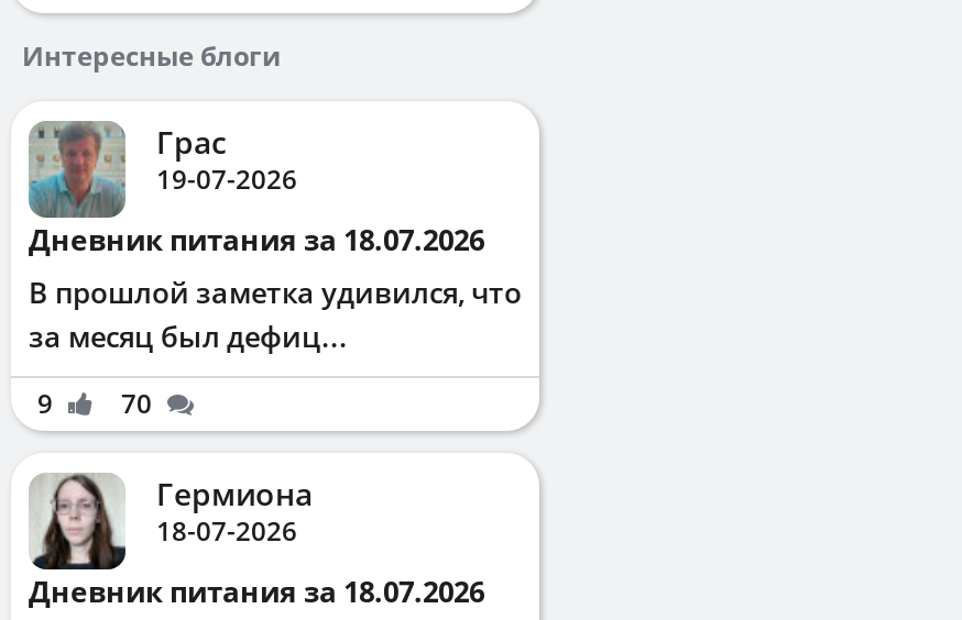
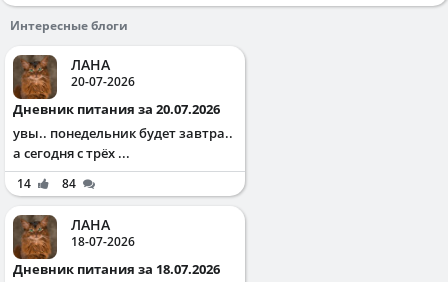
- [image]
- Дневник питания за 18.07.2026
- В прошлой заметка удивился, что
- за месяц был дефиц...
+ [image]
+ Дневник питания за 20.07.2026
+ увы.. понедельник будет завтра..
+ а сегодня с трёх ...

- Грас
- 19-07-2026
+ ЛАНА
+ 20-07-2026

- 9
- 70
+ 14
+ 84

- [image]
- Гермиона
+ [image]
+ ЛАНА
